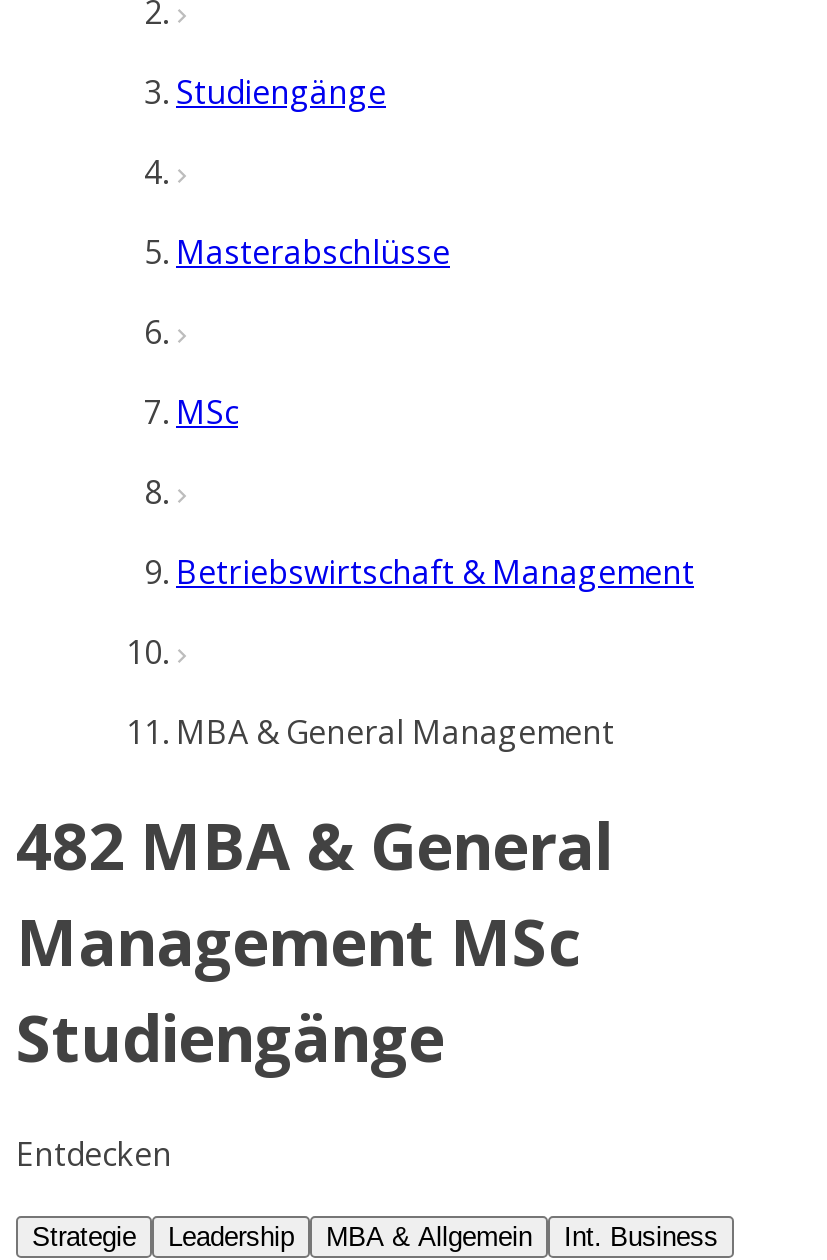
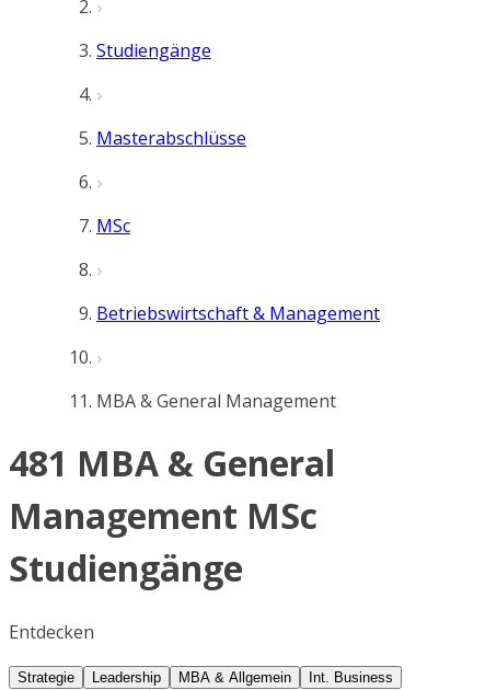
- 482 MBA & General
+ 481 MBA & General
